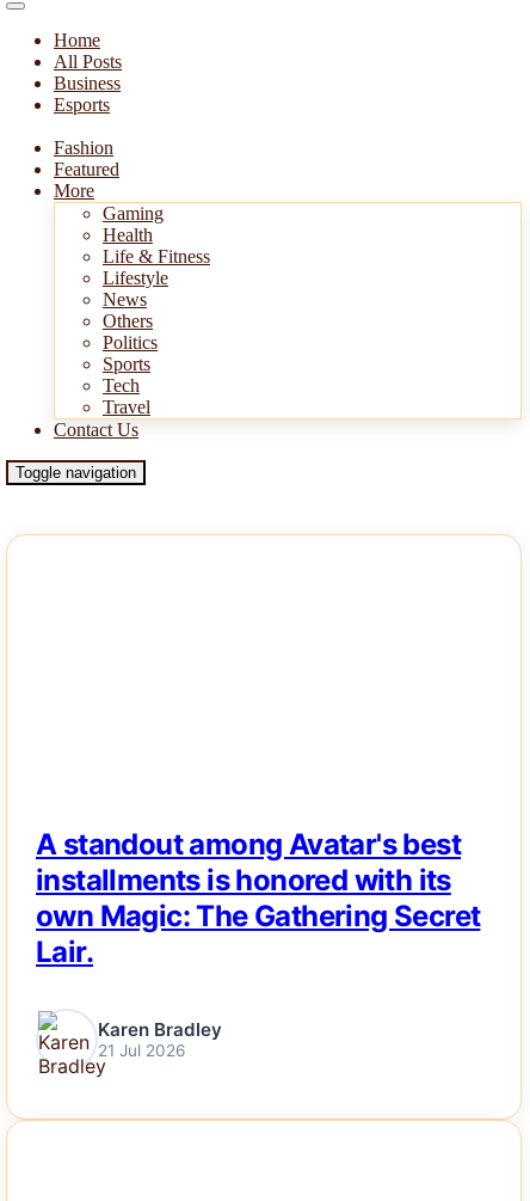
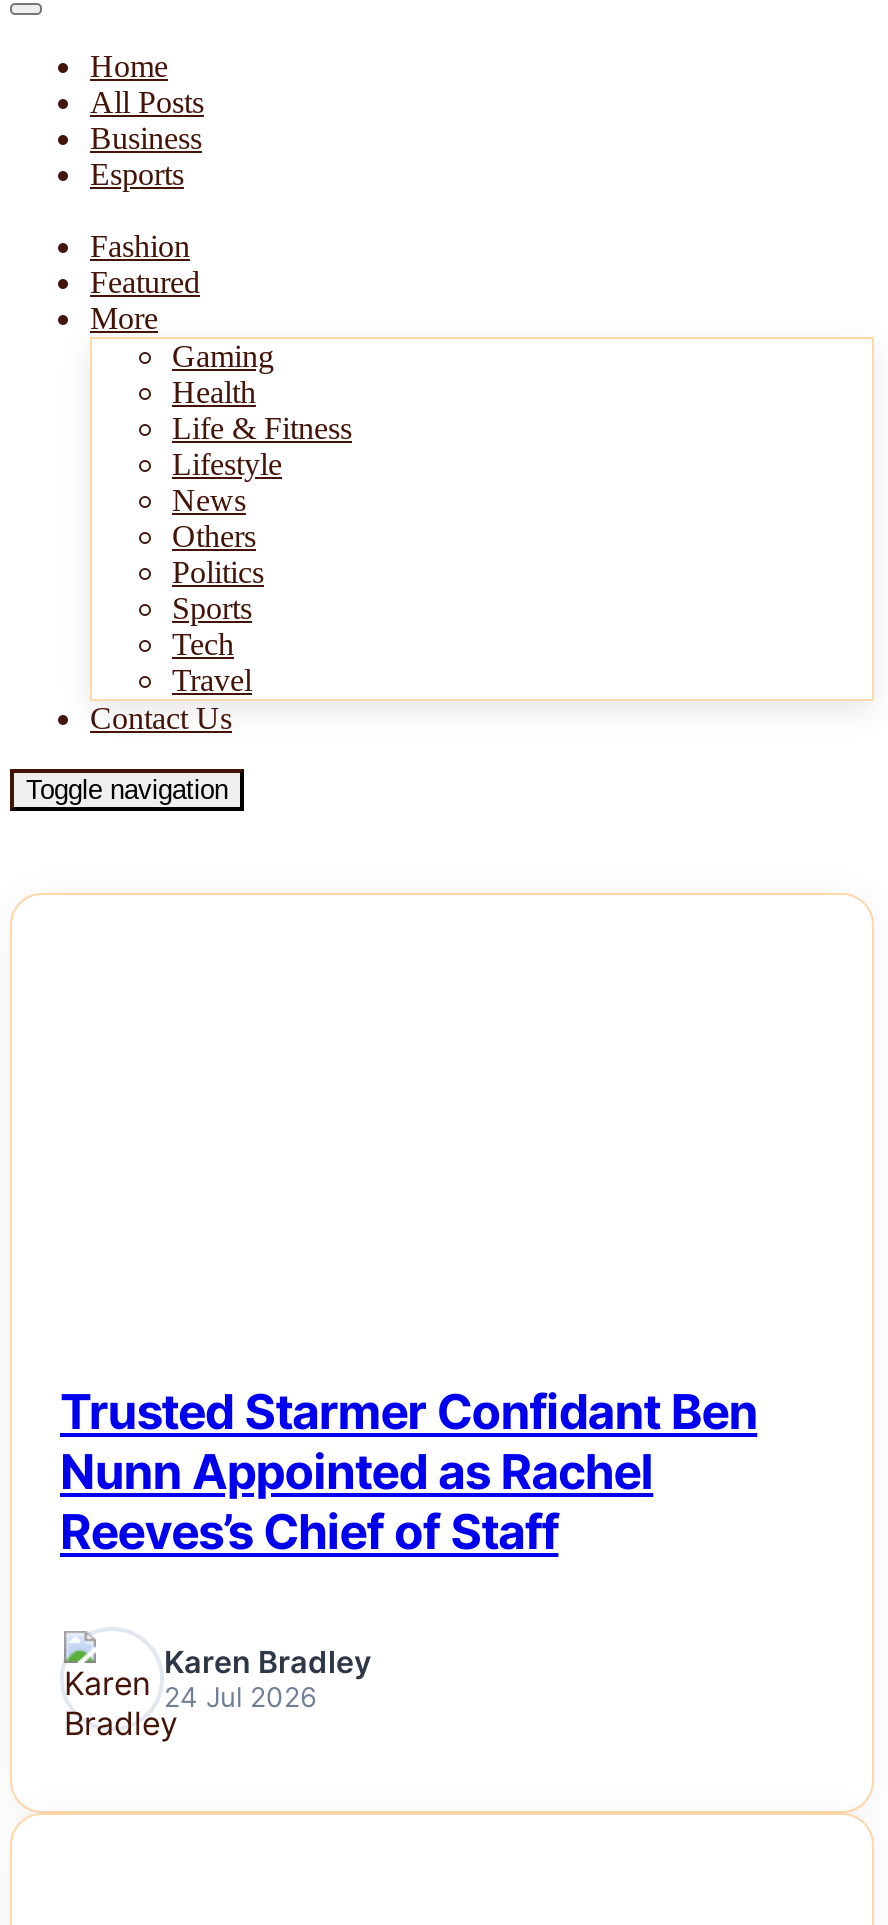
- A standout among Avatar's best
- installments is honored with its
- own Magic: The Gathering Secret
- Lair.
+ Trusted Starmer Confidant Ben
+ Nunn Appointed as Rachel
+ Reeves’s Chief of Staff

- 21 Jul 2026
+ 24 Jul 2026
